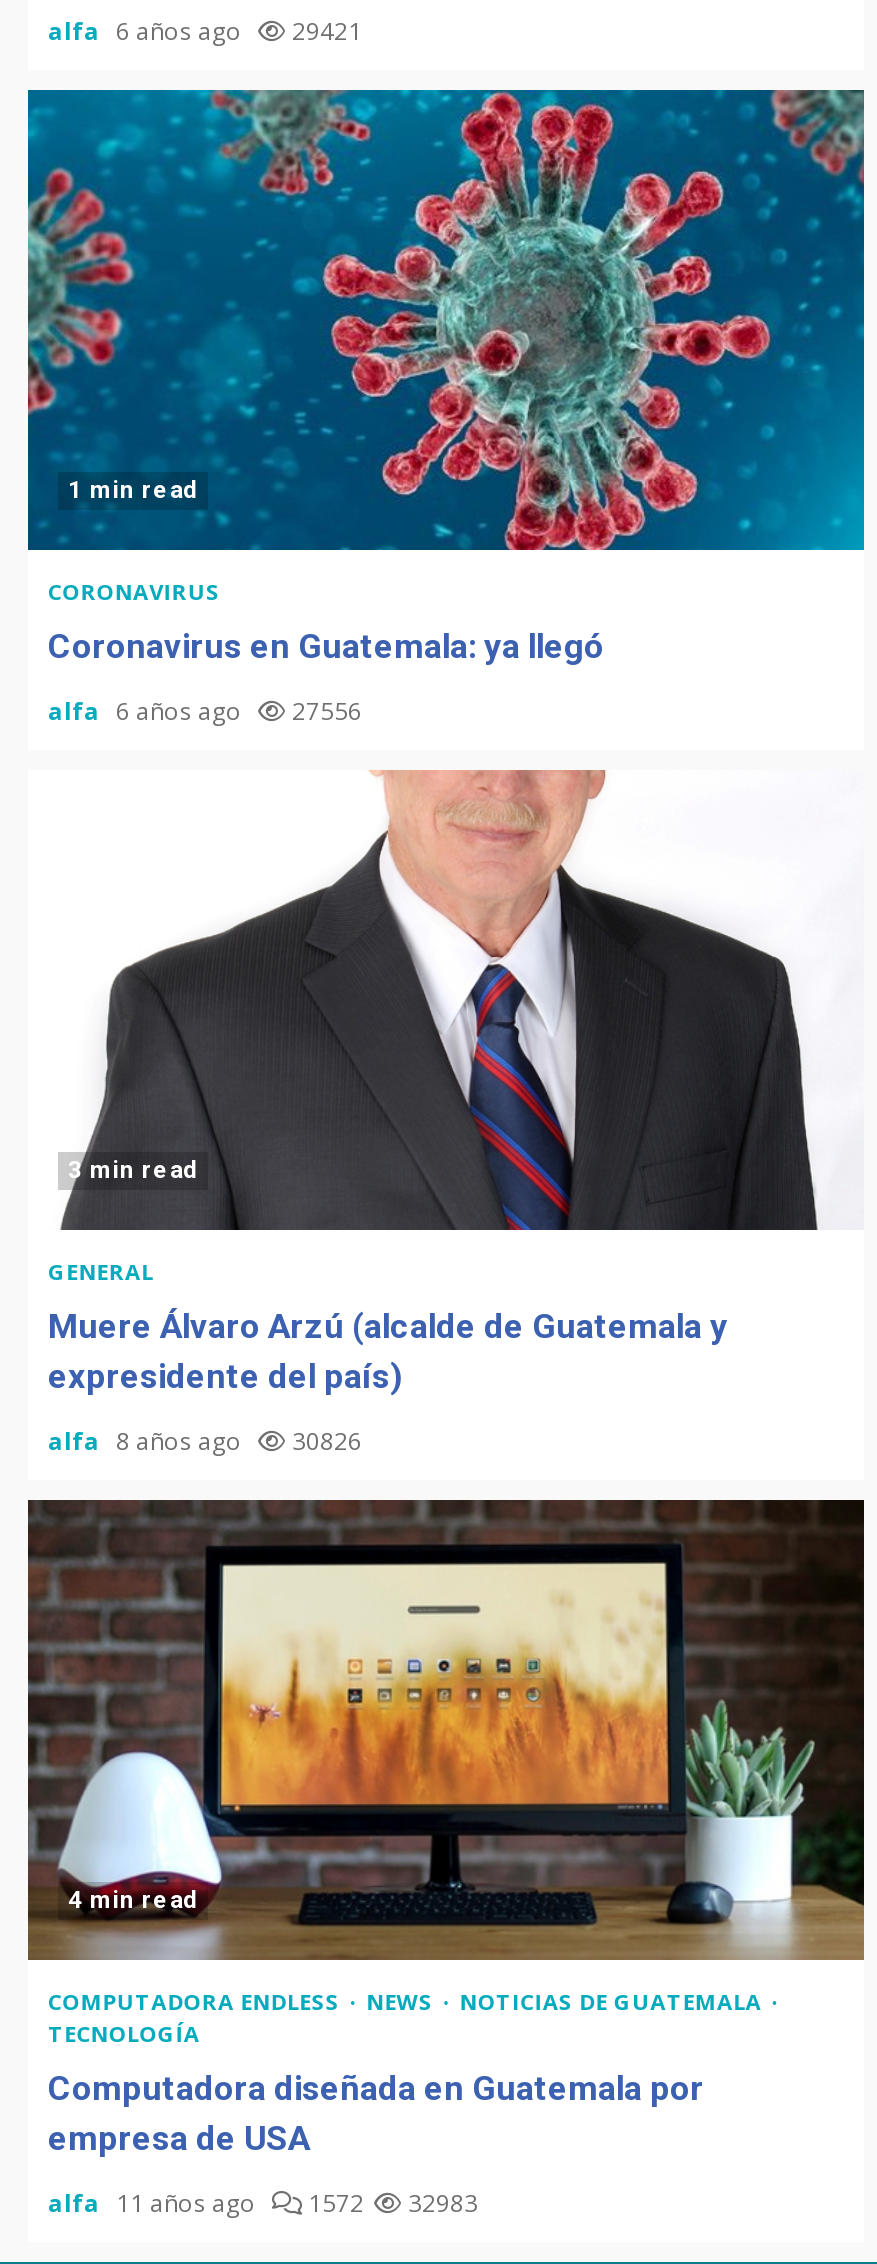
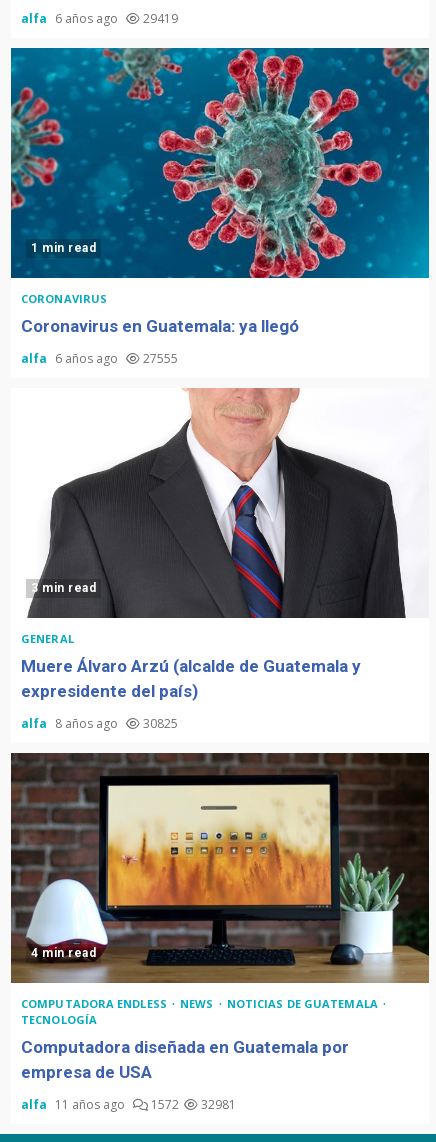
- alfa 6 años ago 29421
+ alfa 6 años ago 29419

- alfa 6 años ago 27556
+ alfa 6 años ago 27555

- alfa 8 años ago 30826
+ alfa 8 años ago 30825

- alfa 11 años ago 1572 32983
+ alfa 11 años ago 1572 32981
